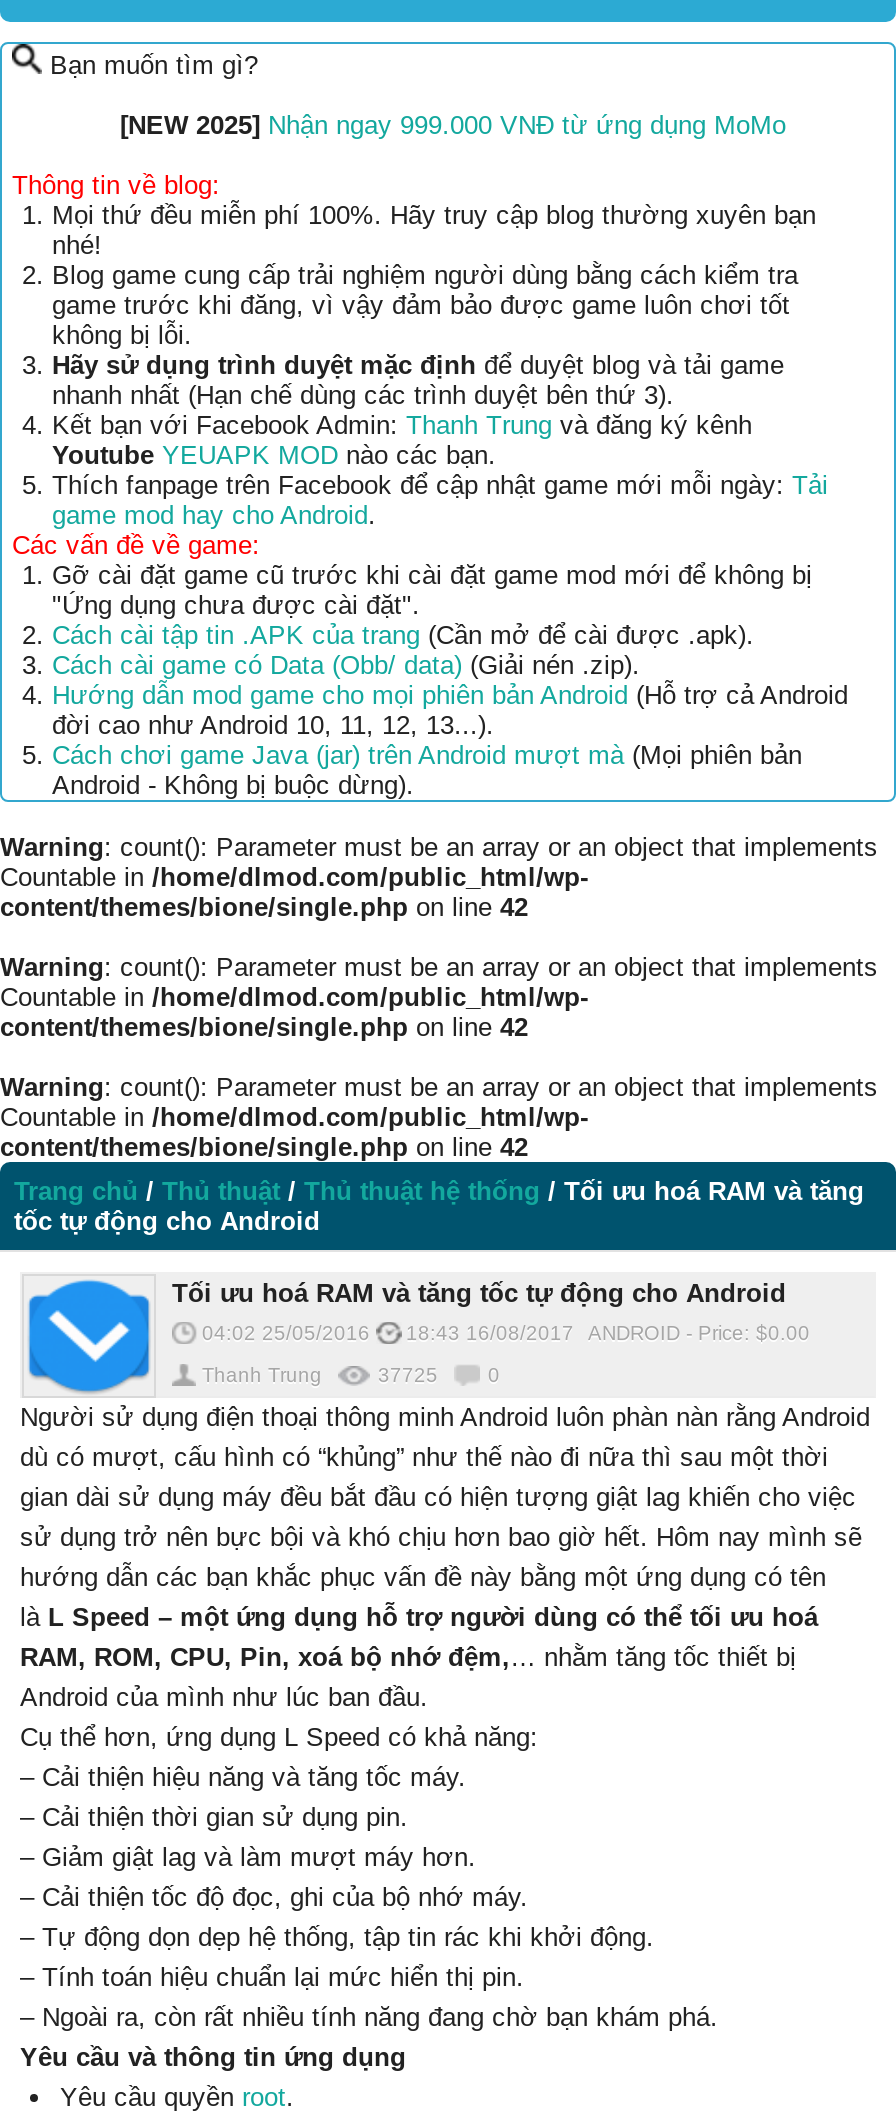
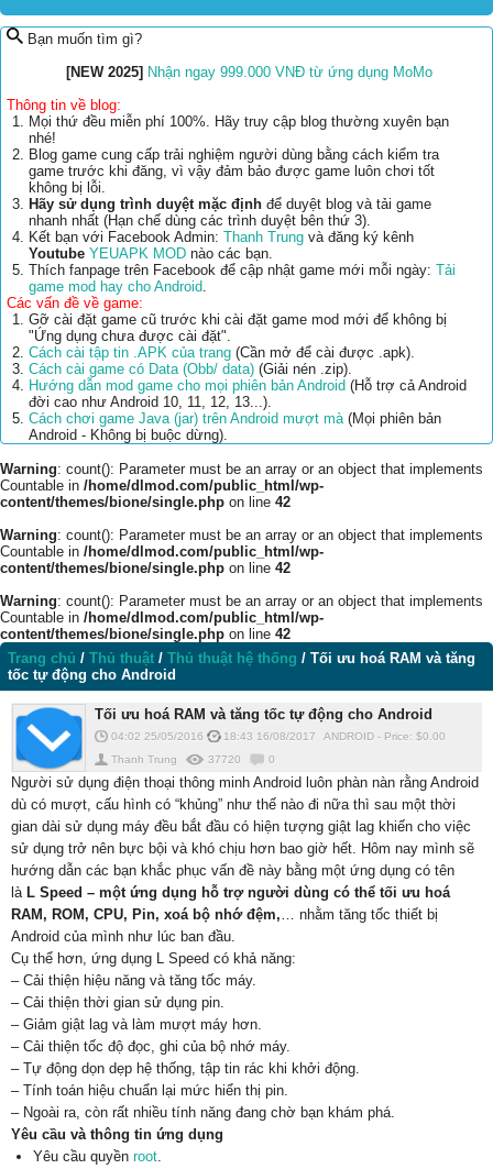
- 37725
+ 37720
